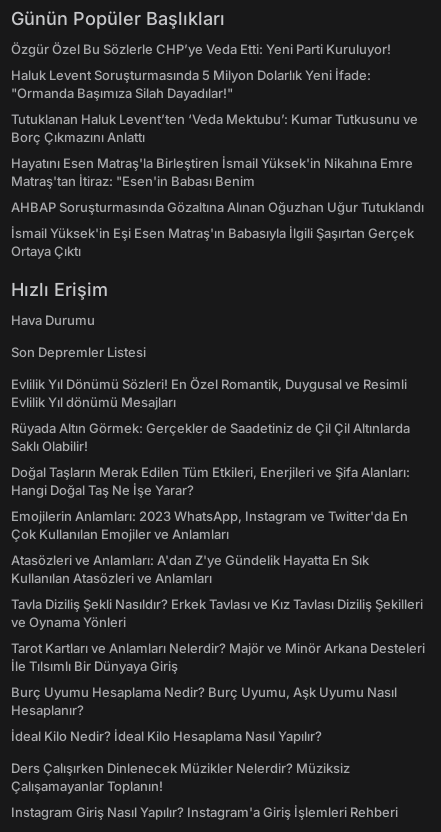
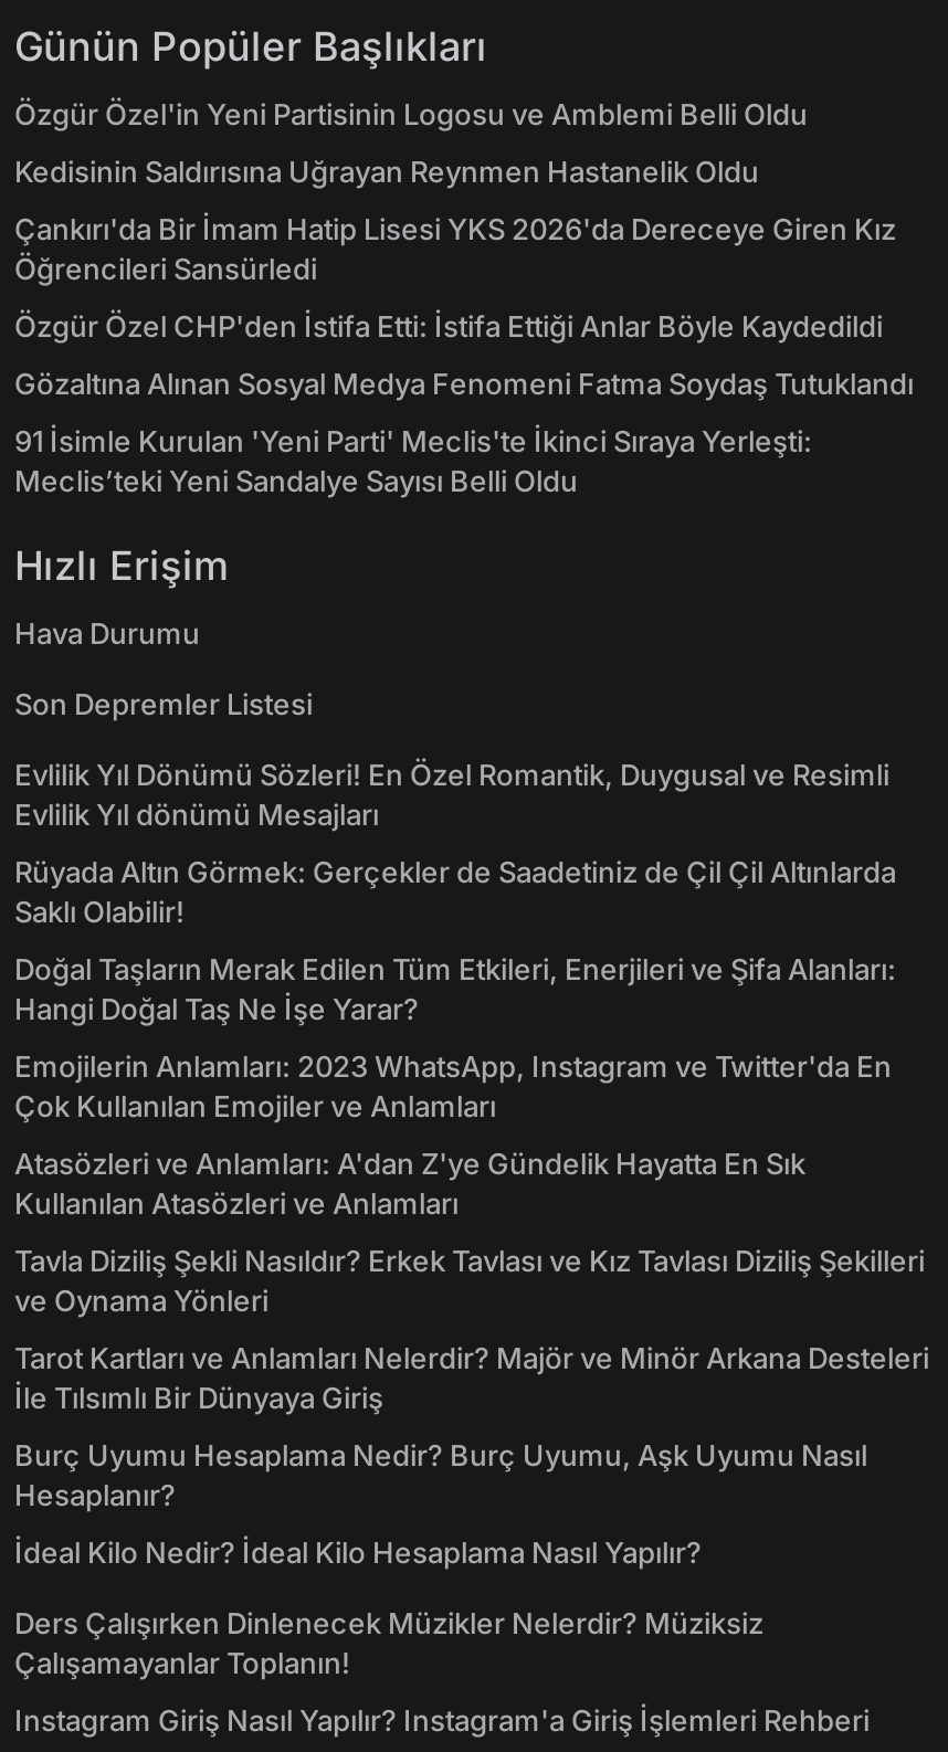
- Özgür Özel Bu Sözlerle CHP’ye Veda Etti: Yeni Parti Kuruluyor!
+ Özgür Özel'in Yeni Partisinin Logosu ve Amblemi Belli Oldu

- Haluk Levent Soruşturmasında 5 Milyon Dolarlık Yeni İfade:
- "Ormanda Başımıza Silah Dayadılar!"
+ Kedisinin Saldırısına Uğrayan Reynmen Hastanelik Oldu

- Tutuklanan Haluk Levent’ten ‘Veda Mektubu’: Kumar Tutkusunu ve
- Borç Çıkmazını Anlattı
+ Çankırı'da Bir İmam Hatip Lisesi YKS 2026'da Dereceye Giren Kız
+ Öğrencileri Sansürledi

- Hayatını Esen Matraş'la Birleştiren İsmail Yüksek'in Nikahına Emre
- Matraş'tan İtiraz: "Esen'in Babası Benim
+ Özgür Özel CHP'den İstifa Etti: İstifa Ettiği Anlar Böyle Kaydedildi

- AHBAP Soruşturmasında Gözaltına Alınan Oğuzhan Uğur Tutuklandı
+ Gözaltına Alınan Sosyal Medya Fenomeni Fatma Soydaş Tutuklandı

- İsmail Yüksek'in Eşi Esen Matraş'ın Babasıyla İlgili Şaşırtan Gerçek
- Ortaya Çıktı
+ 91 İsimle Kurulan 'Yeni Parti' Meclis'te İkinci Sıraya Yerleşti:
+ Meclis’teki Yeni Sandalye Sayısı Belli Oldu
